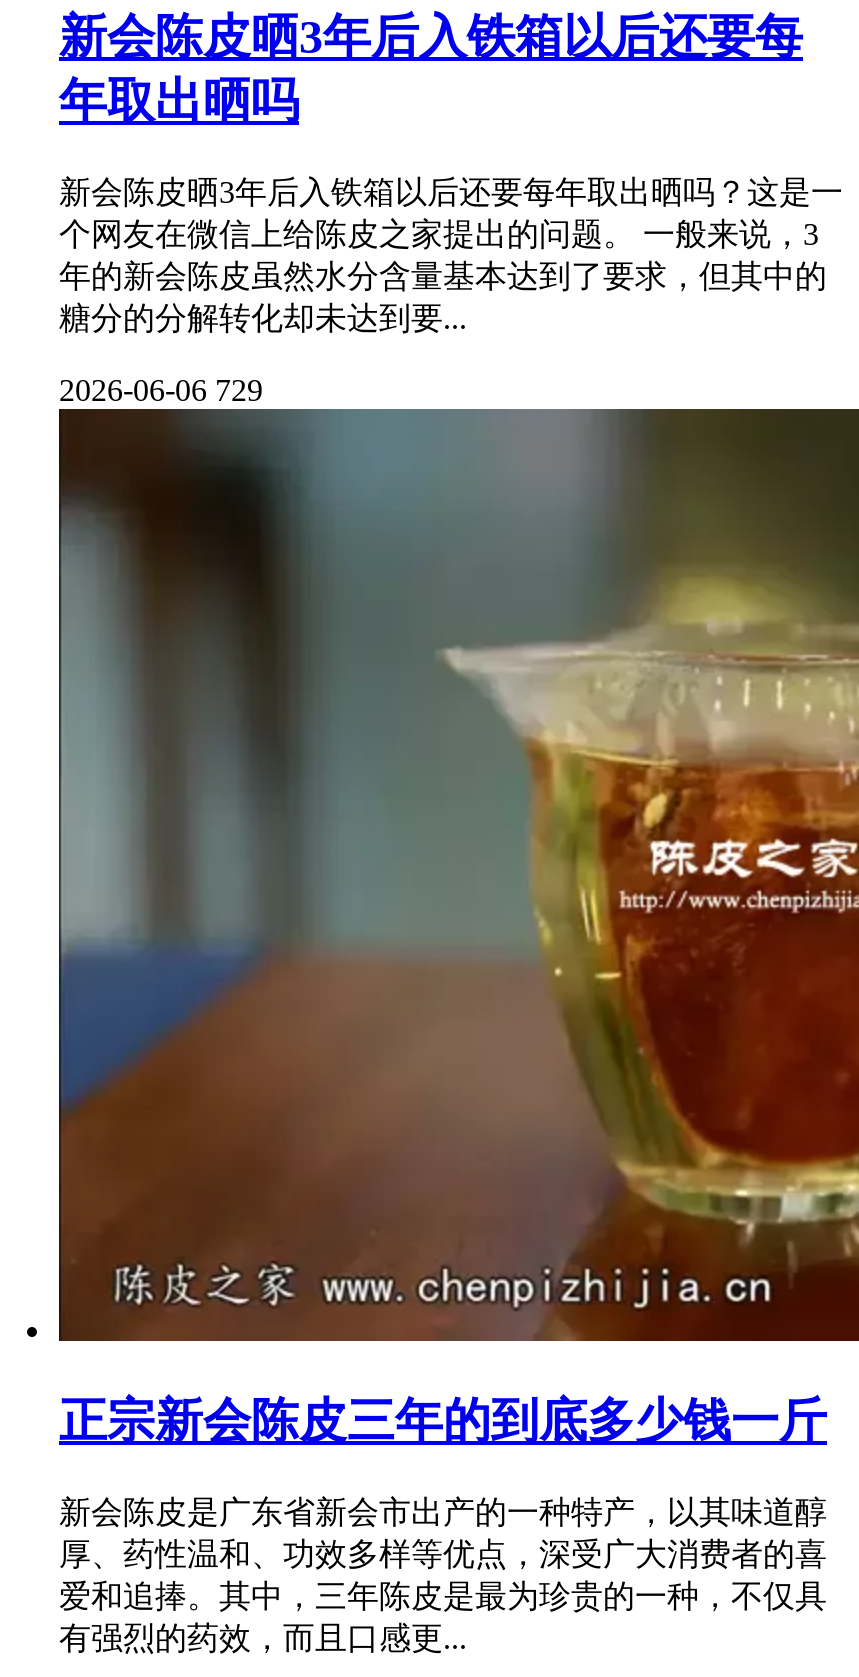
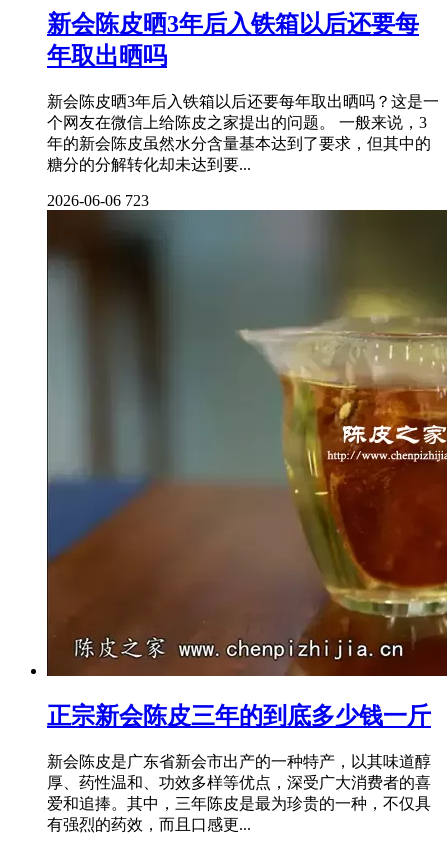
- 2026-06-06 729
+ 2026-06-06 723
